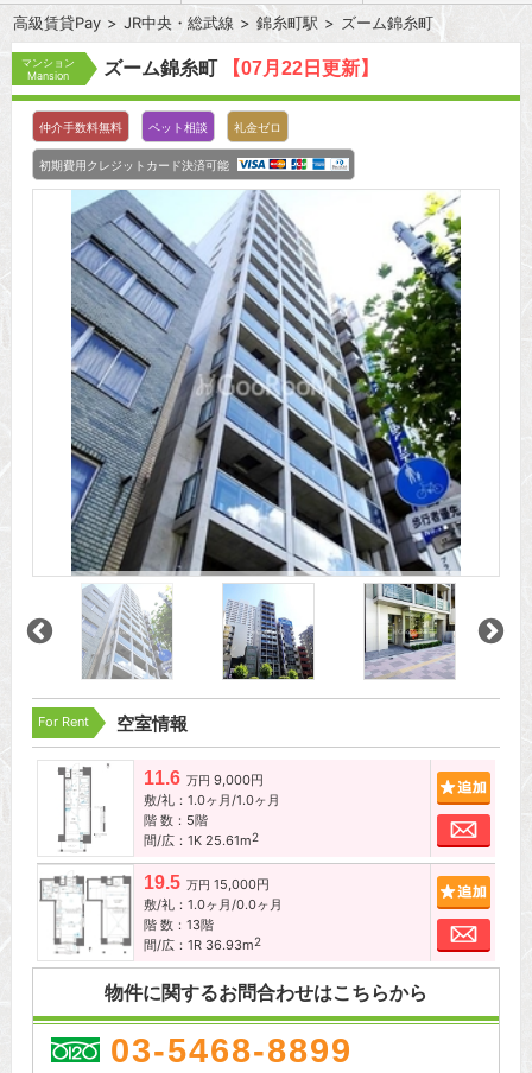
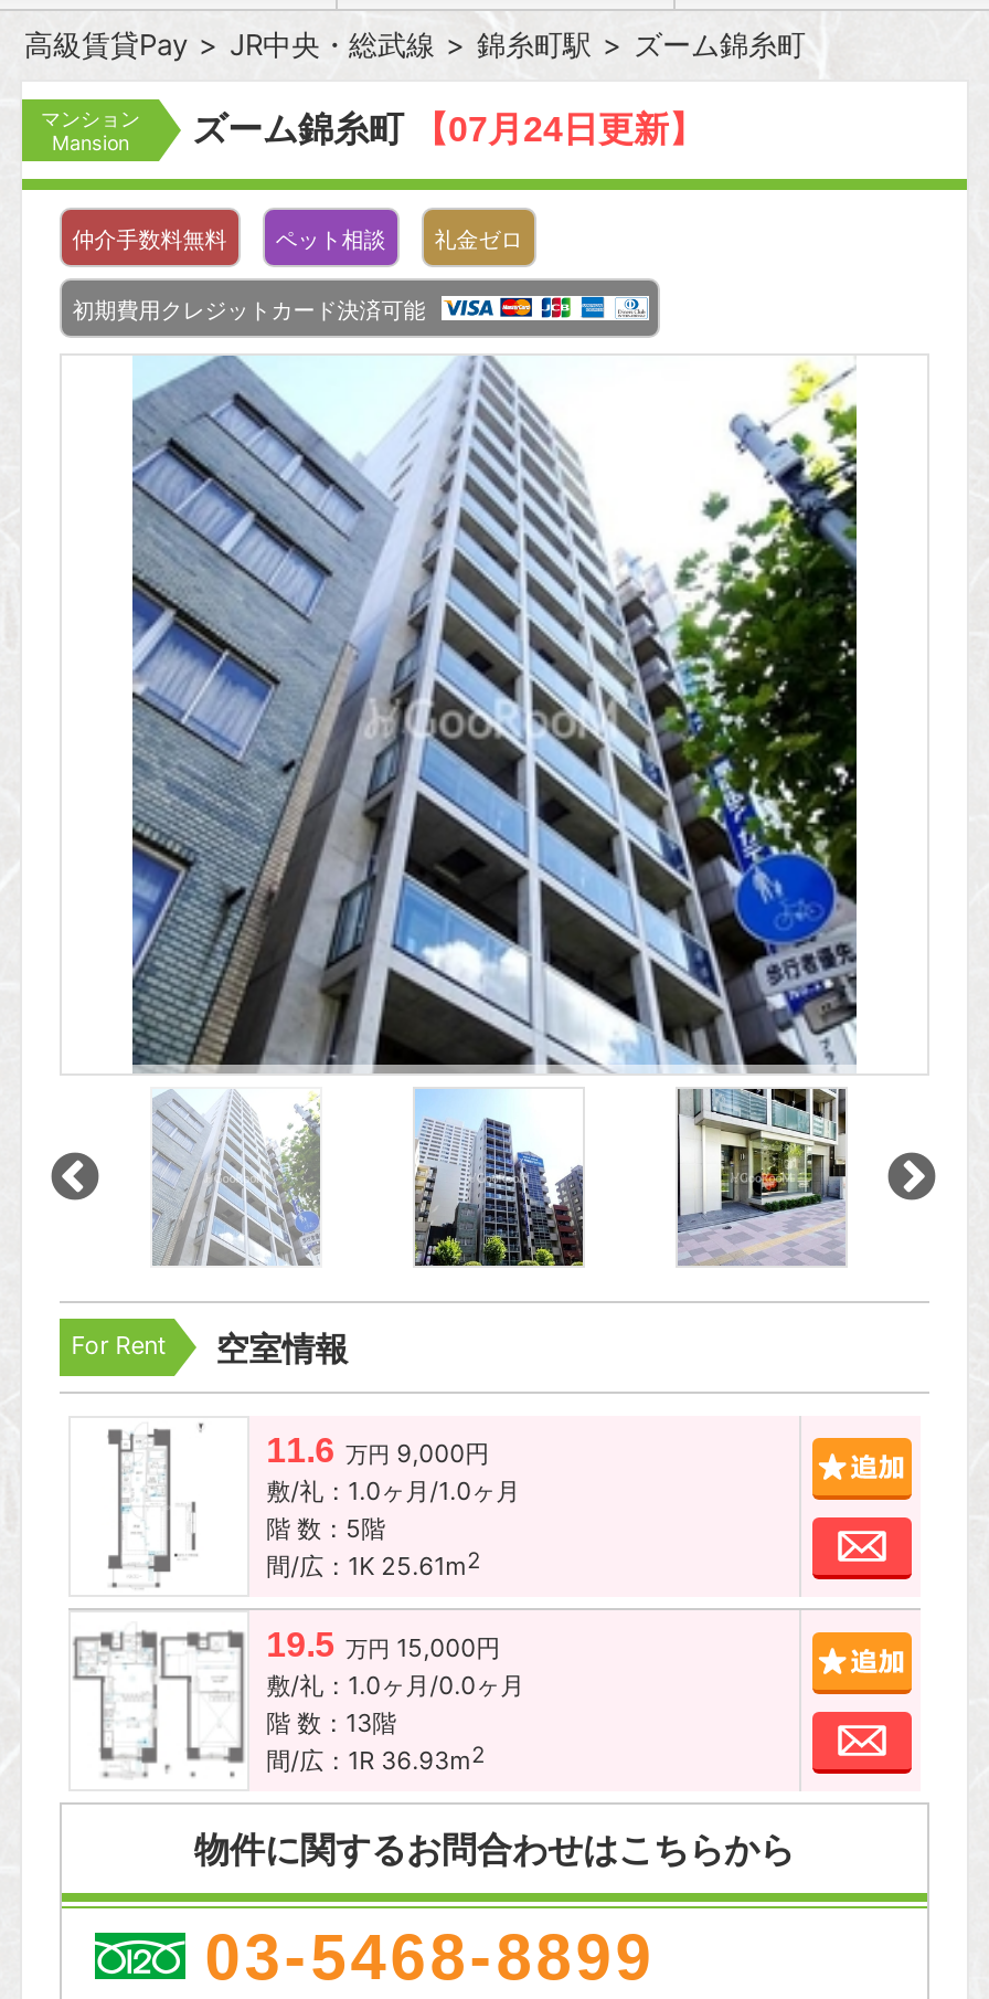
- ズーム錦糸町【07月22日更新】
+ ズーム錦糸町【07月24日更新】
